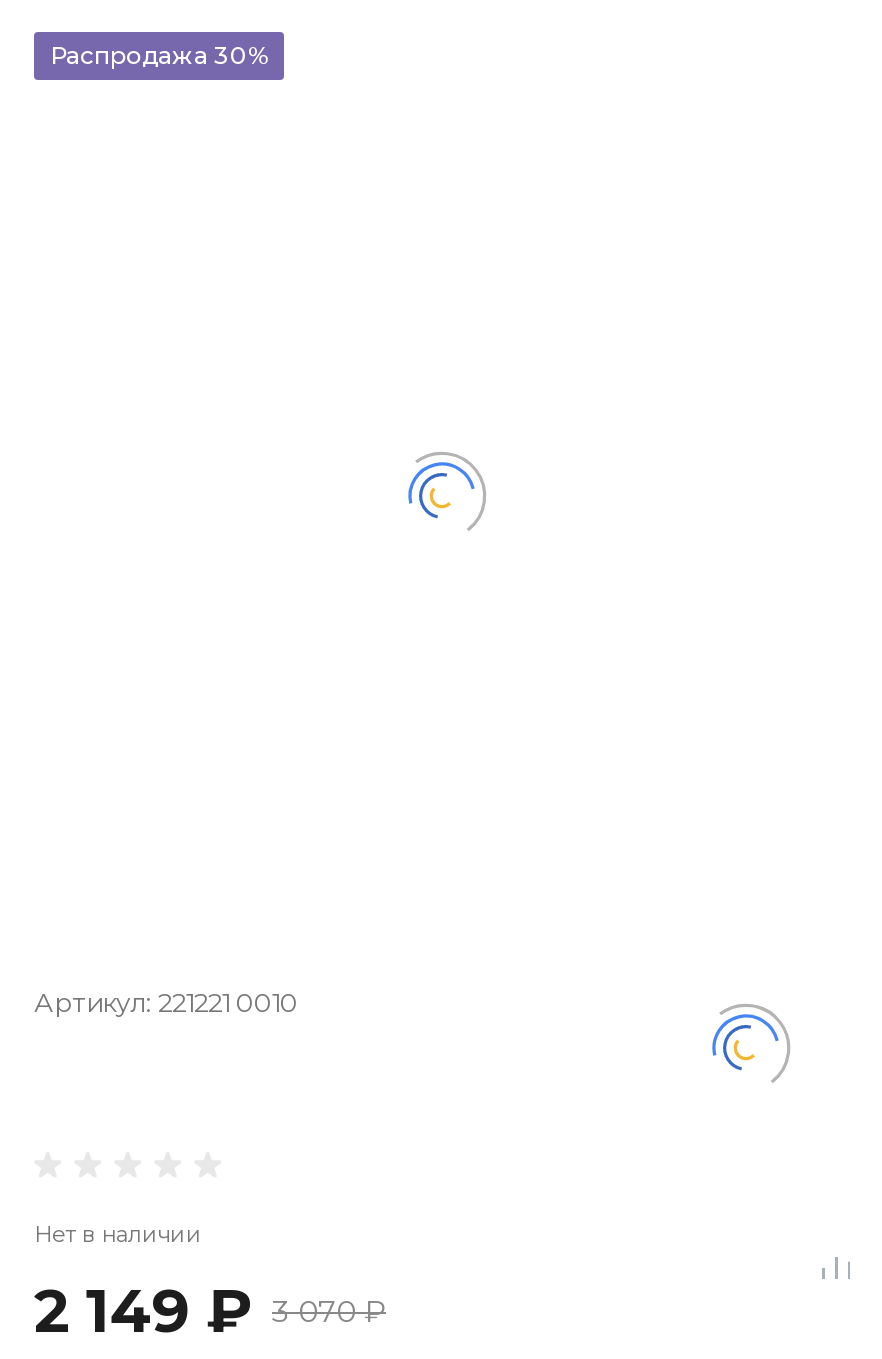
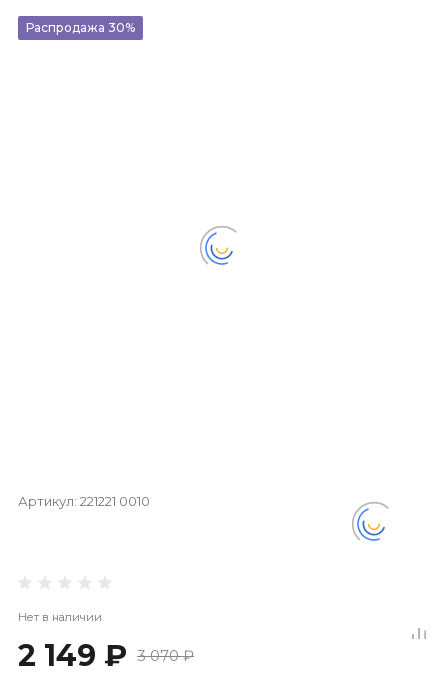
- [image]
+ [image]

- [image]
+ [image]
